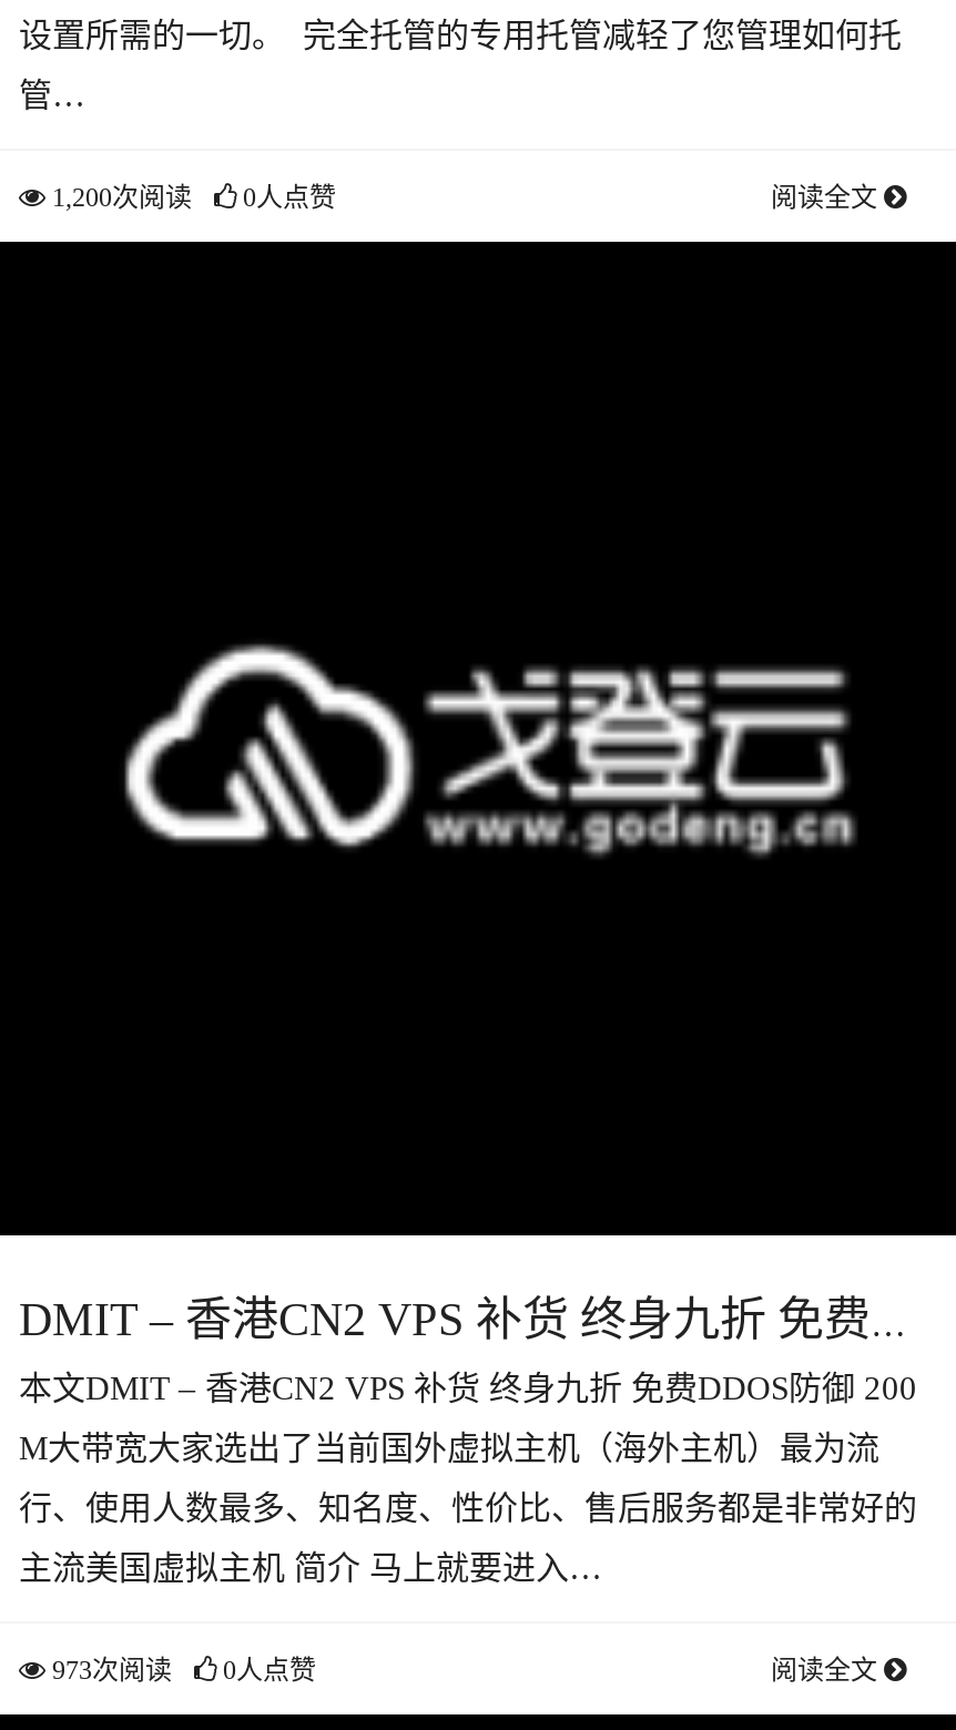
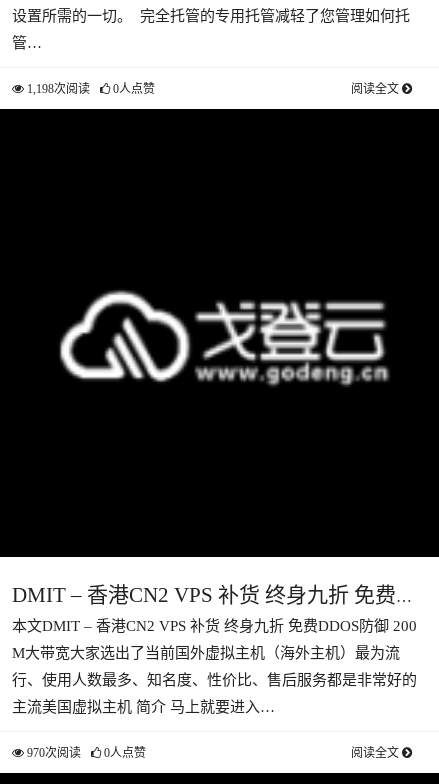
- 1,200次阅读 0人点赞
+ 1,198次阅读 0人点赞

- 973次阅读 0人点赞
+ 970次阅读 0人点赞
